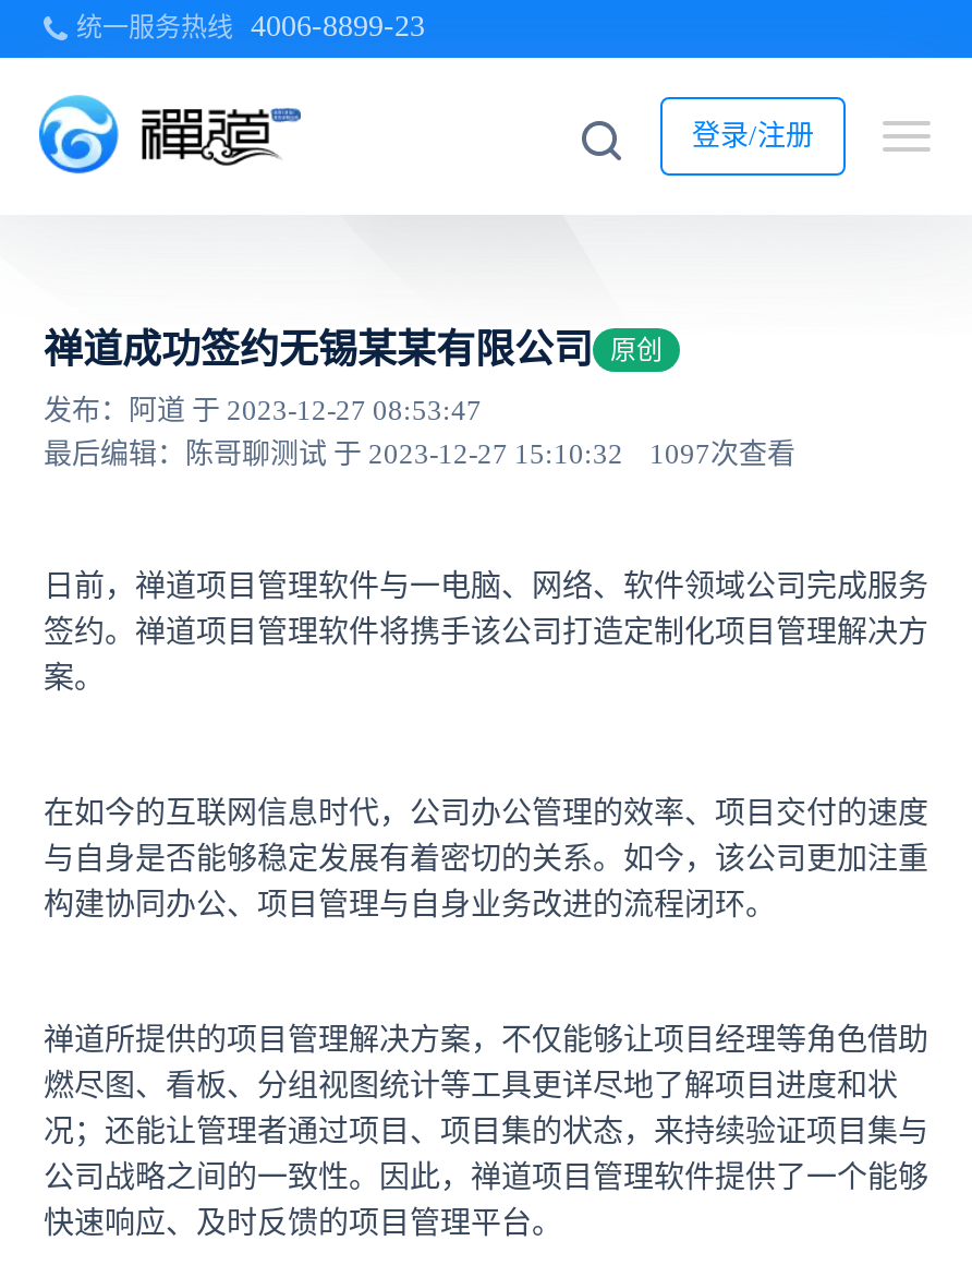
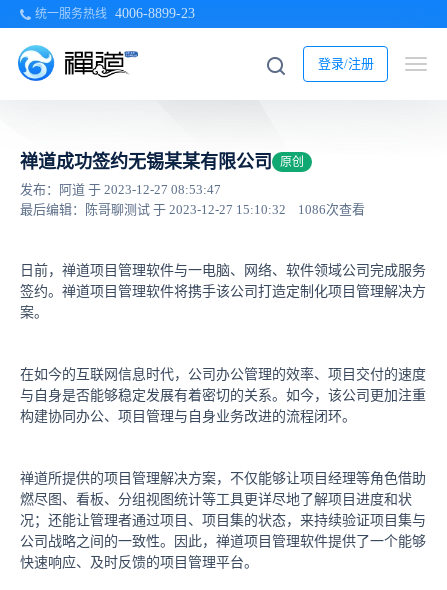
- 最后编辑：陈哥聊测试 于 2023-12-27 15:10:32 1097次查看
+ 最后编辑：陈哥聊测试 于 2023-12-27 15:10:32 1086次查看
